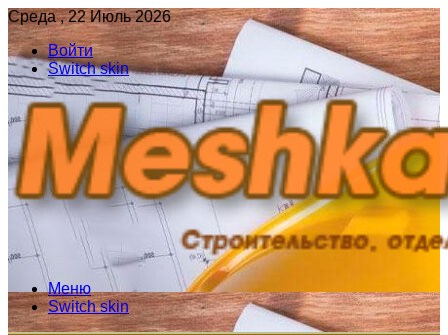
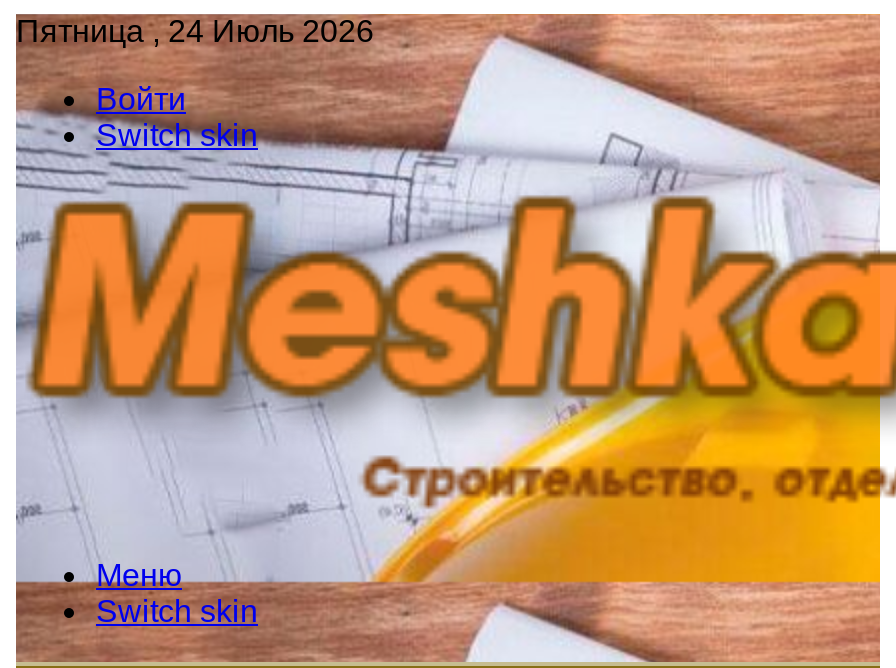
- Среда , 22 Июль 2026
+ Пятница , 24 Июль 2026
